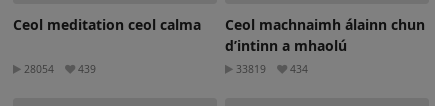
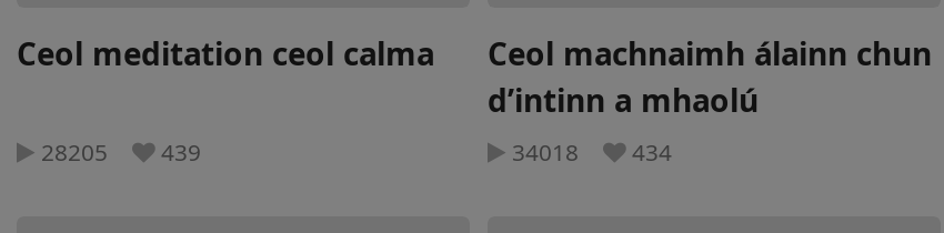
- 28054 439
+ 28205 439

- 33819 434
+ 34018 434
